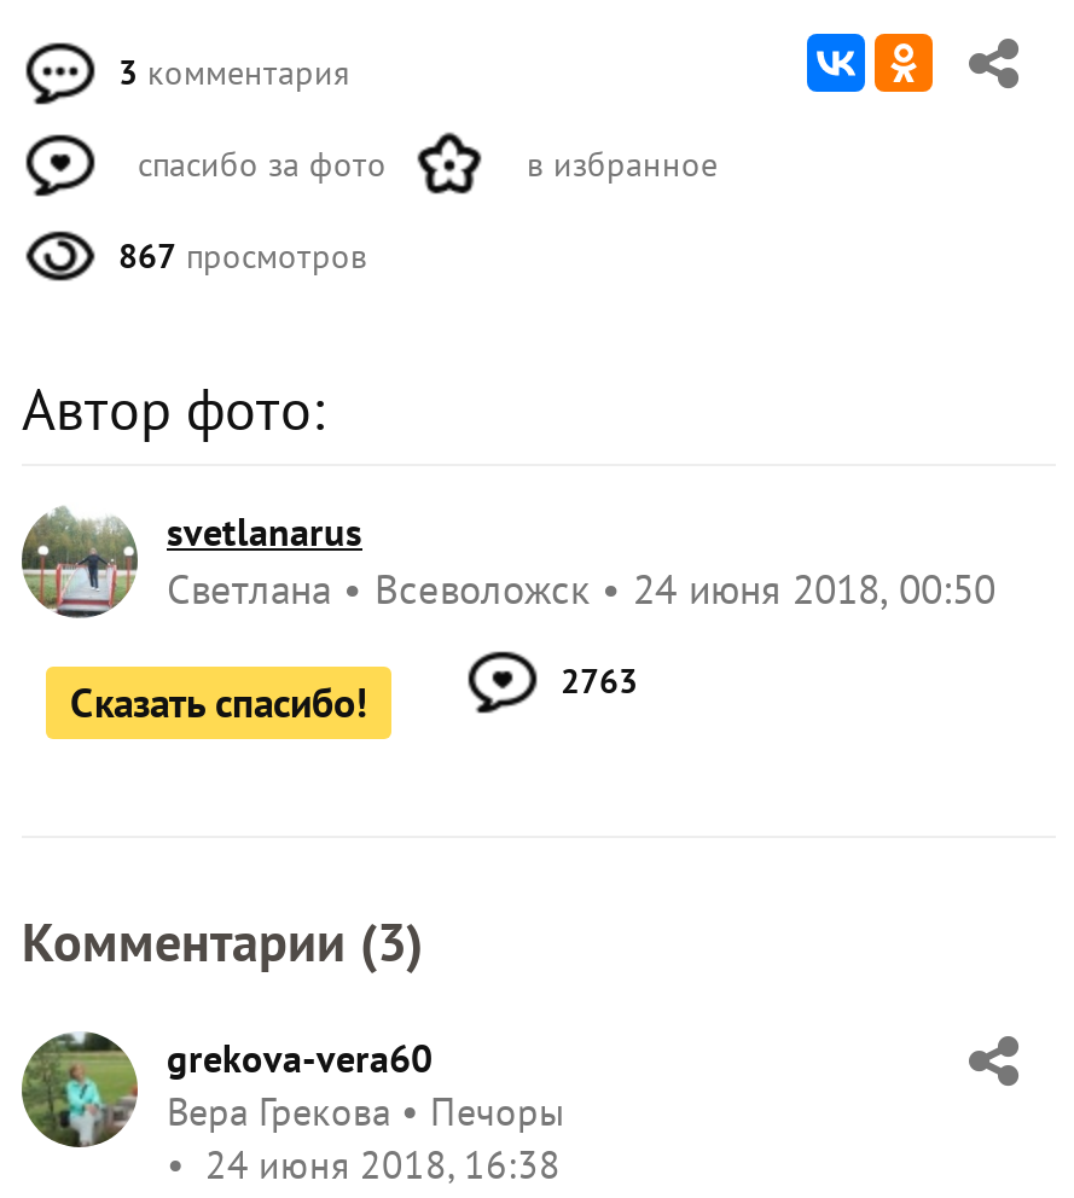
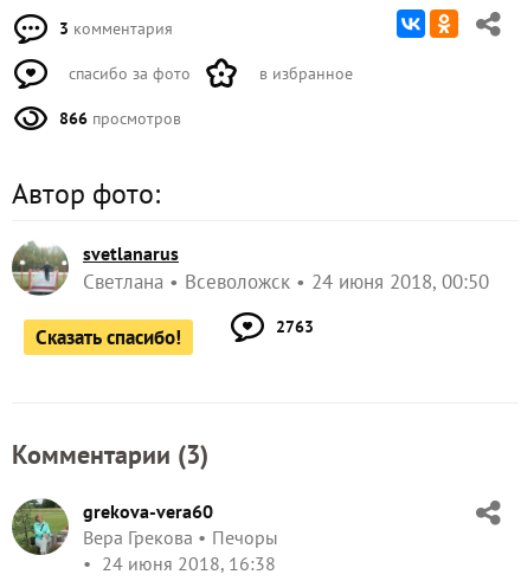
- 867 просмотров
+ 866 просмотров
